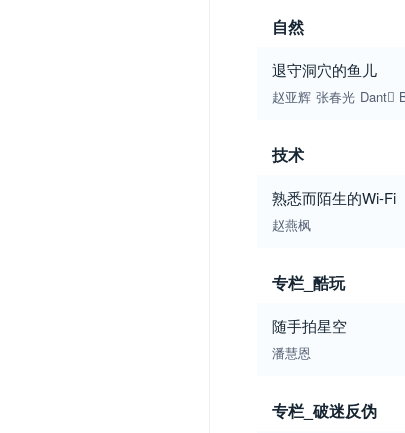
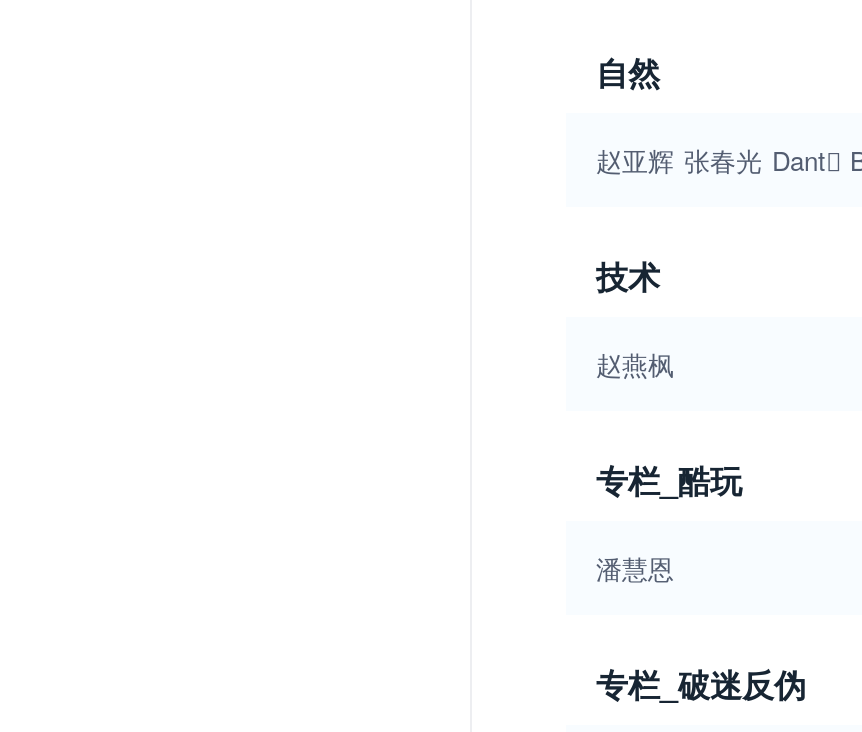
- 退守洞穴的鱼儿

- 熟悉而陌生的Wi-Fi

- 随手拍星空
